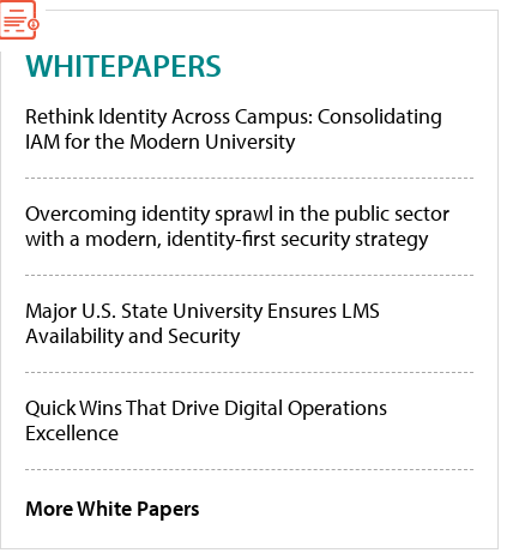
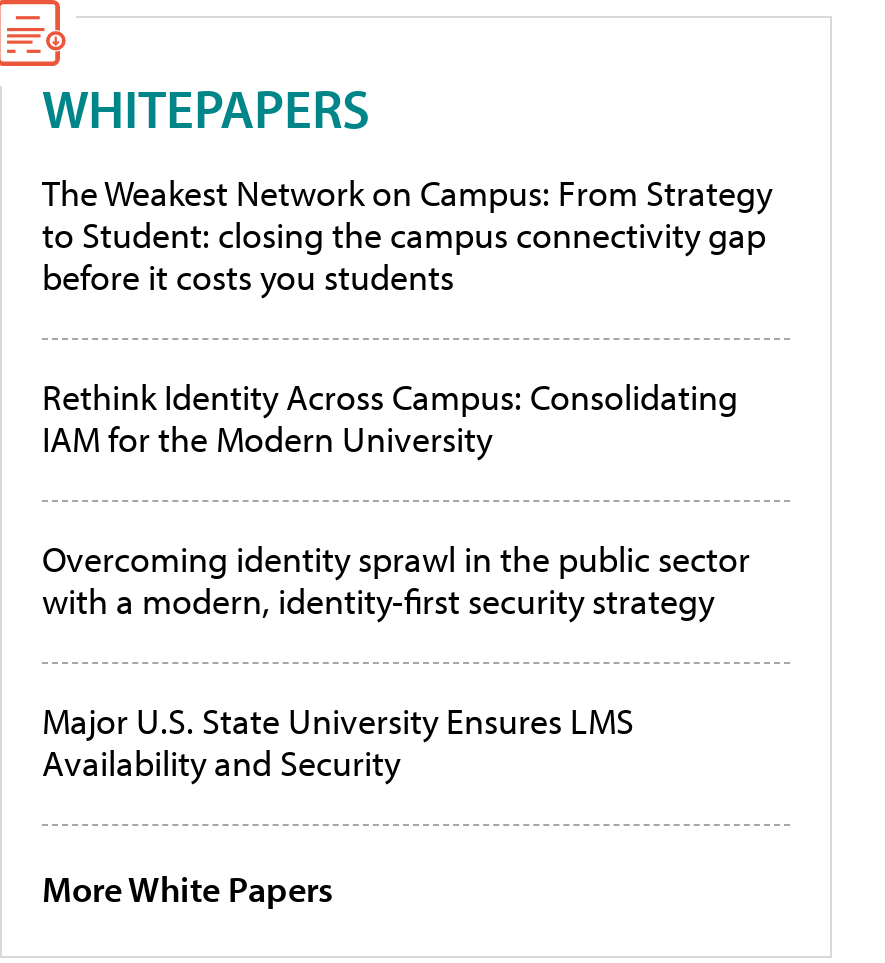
+ The Weakest Network on Campus: From Strategy
+ to Student: closing the campus connectivity gap
+ before it costs you students

moved down: Rethink Identity Across Campus: Consolidating | IAM for the Modern University | Overcoming identity sprawl in the public sector | with a modern, identity-first security strategy | Major U.S. State University Ensures LMS | Availability and Security

- Quick Wins That Drive Digital Operations
- Excellence
